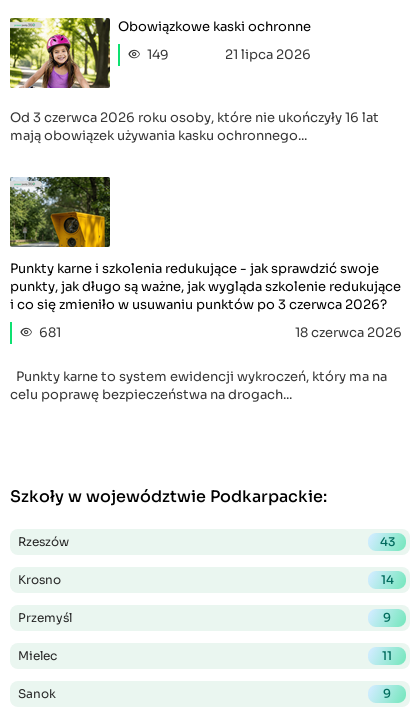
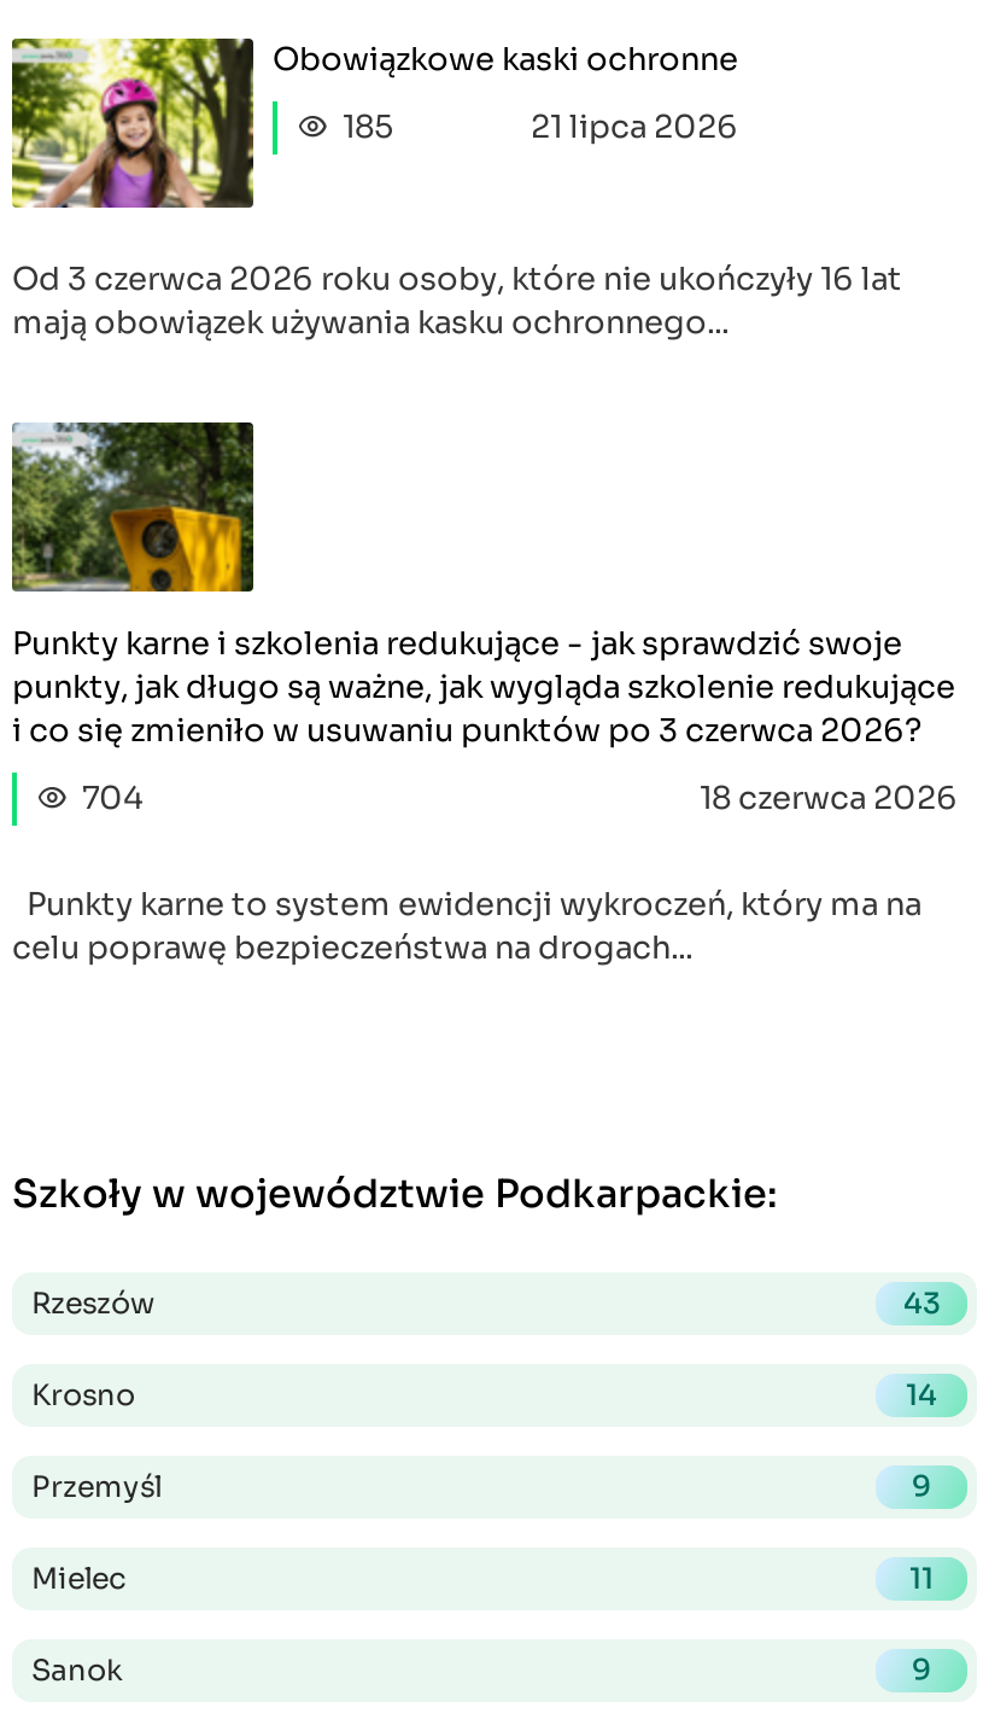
- 149
+ 185

- 681
+ 704
